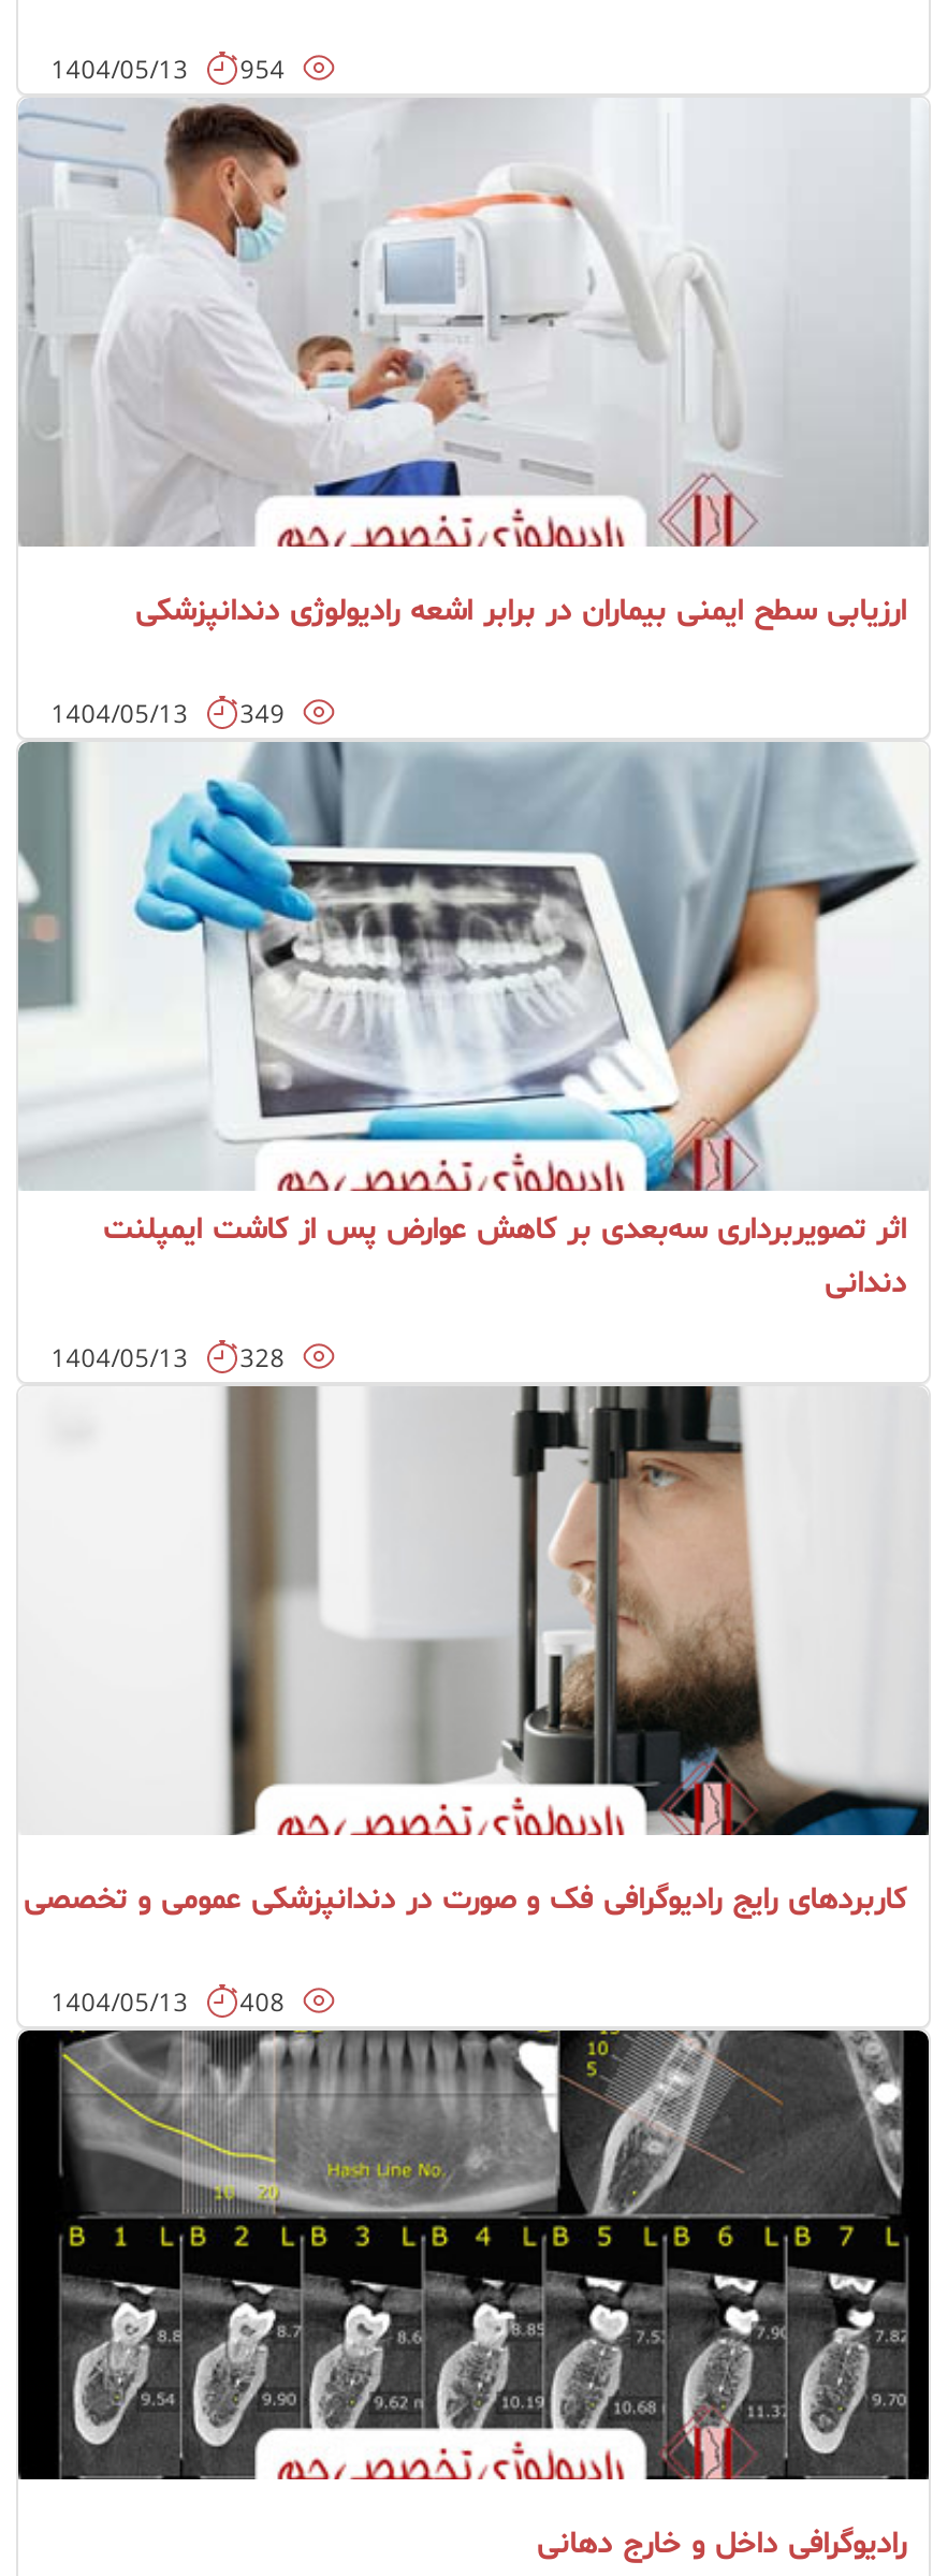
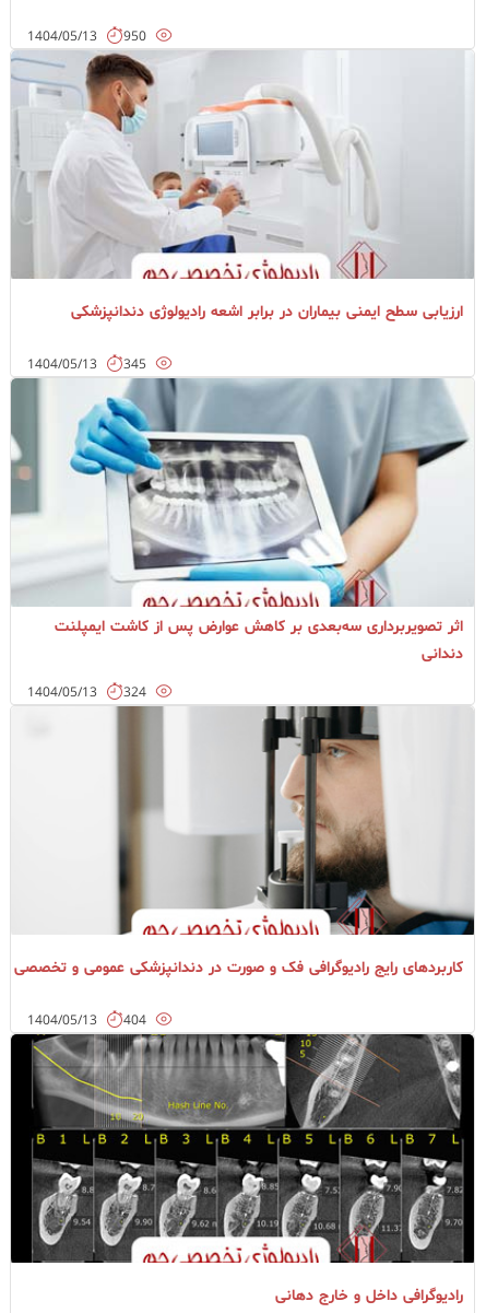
- 1404/05/13 954
+ 1404/05/13 950

- 1404/05/13 349
+ 1404/05/13 345

- 1404/05/13 328
+ 1404/05/13 324

- 1404/05/13 408
+ 1404/05/13 404
